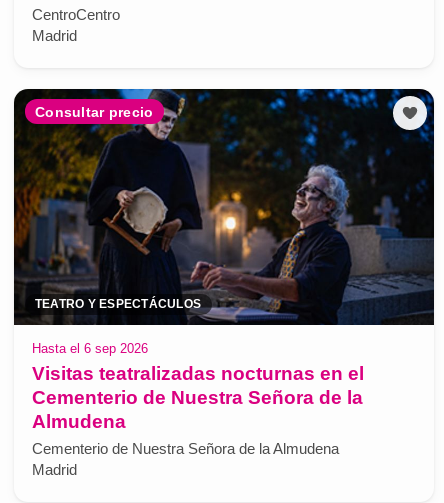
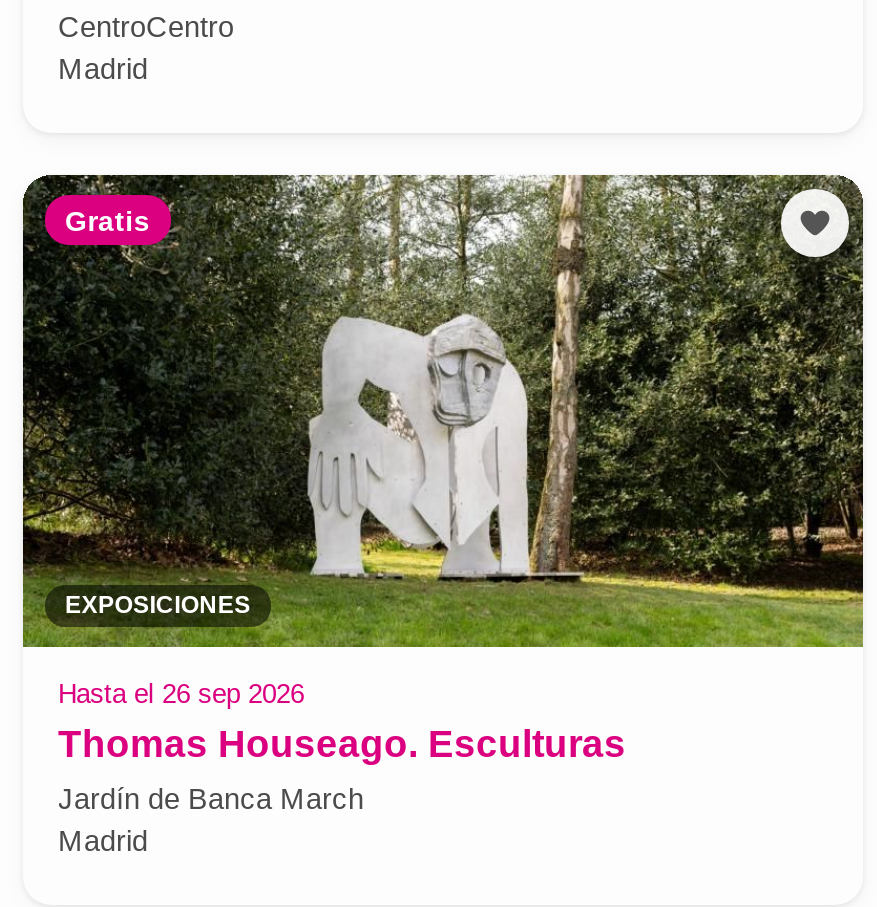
- [image]
- Consultar precio
+ [image]
+ Gratis

- TEATRO Y ESPECTÁCULOS
+ EXPOSICIONES

- Hasta el 6 sep 2026
- Visitas teatralizadas nocturnas en el
- Cementerio de Nuestra Señora de la
- Almudena
- Cementerio de Nuestra Señora de la Almudena
+ Hasta el 26 sep 2026
+ Thomas Houseago. Esculturas
+ Jardín de Banca March
